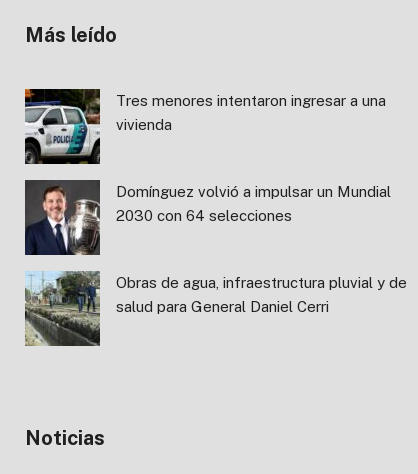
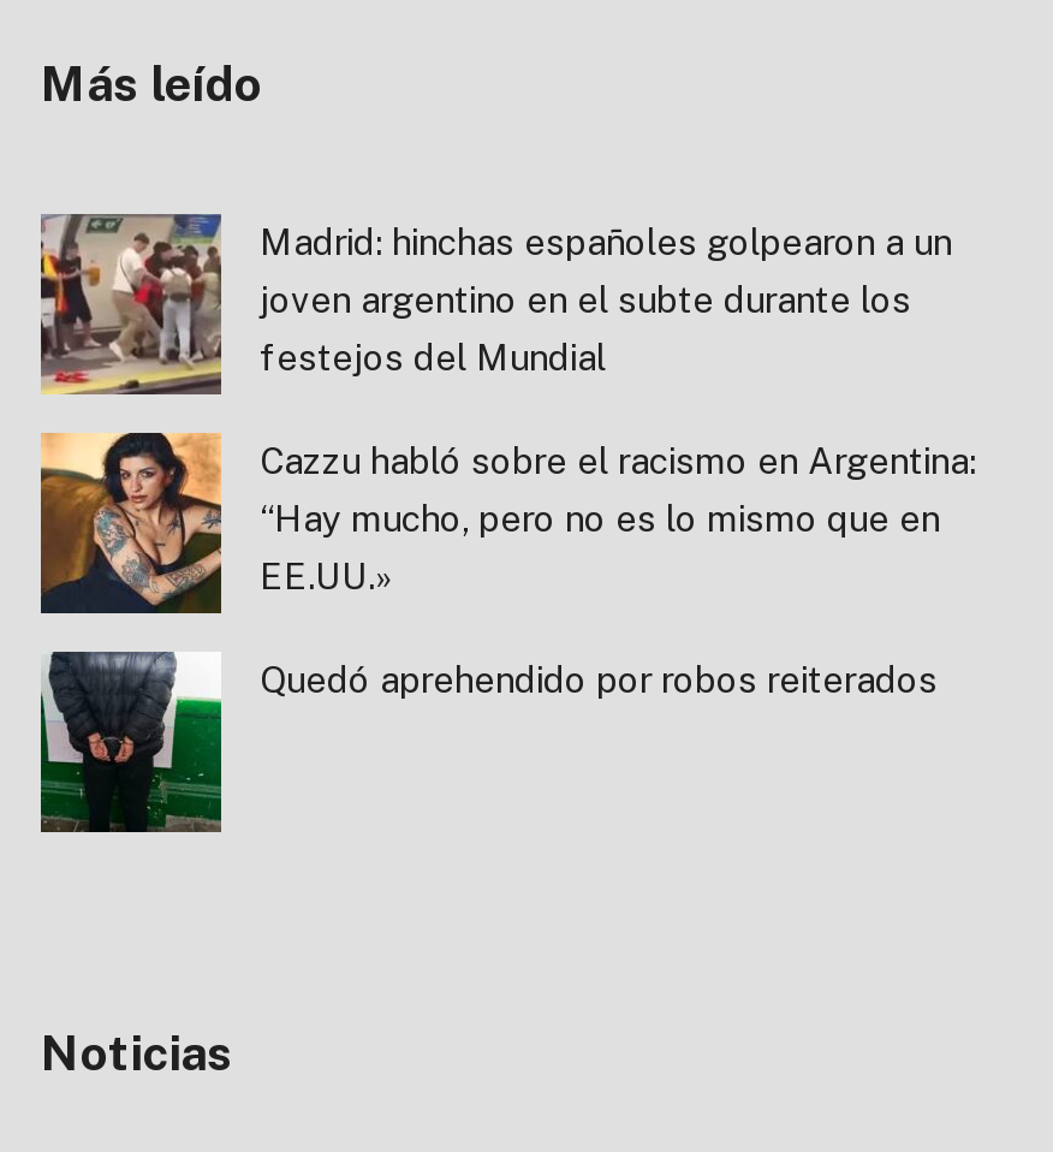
- [image]
- Tres menores intentaron ingresar a una
- vivienda
+ [image]
+ Madrid: hinchas españoles golpearon a un
+ joven argentino en el subte durante los
+ festejos del Mundial

- [image]
- Domínguez volvió a impulsar un Mundial
- 2030 con 64 selecciones
+ [image]
+ Cazzu habló sobre el racismo en Argentina:
+ “Hay mucho, pero no es lo mismo que en
+ EE.UU.»

- [image]
- Obras de agua, infraestructura pluvial y de
- salud para General Daniel Cerri
+ [image]
+ Quedó aprehendido por robos reiterados
